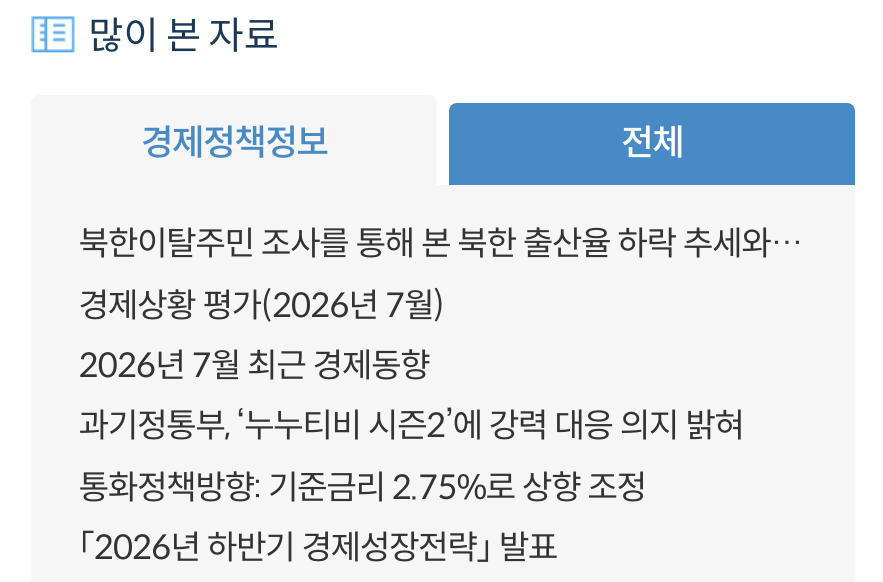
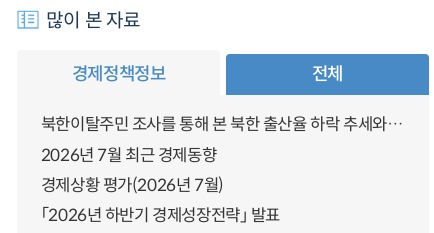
moved down: 경제상황 평가(2026년 7월)

- 과기정통부, ‘누누티비 시즌2’에 강력 대응 의지 밝혀
- 통화정책방향: 기준금리 2.75%로 상향 조정
